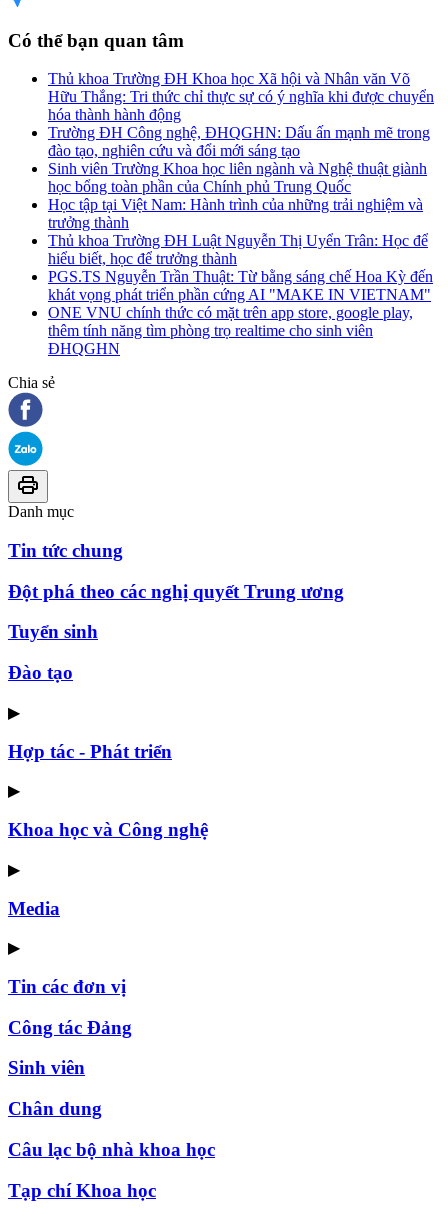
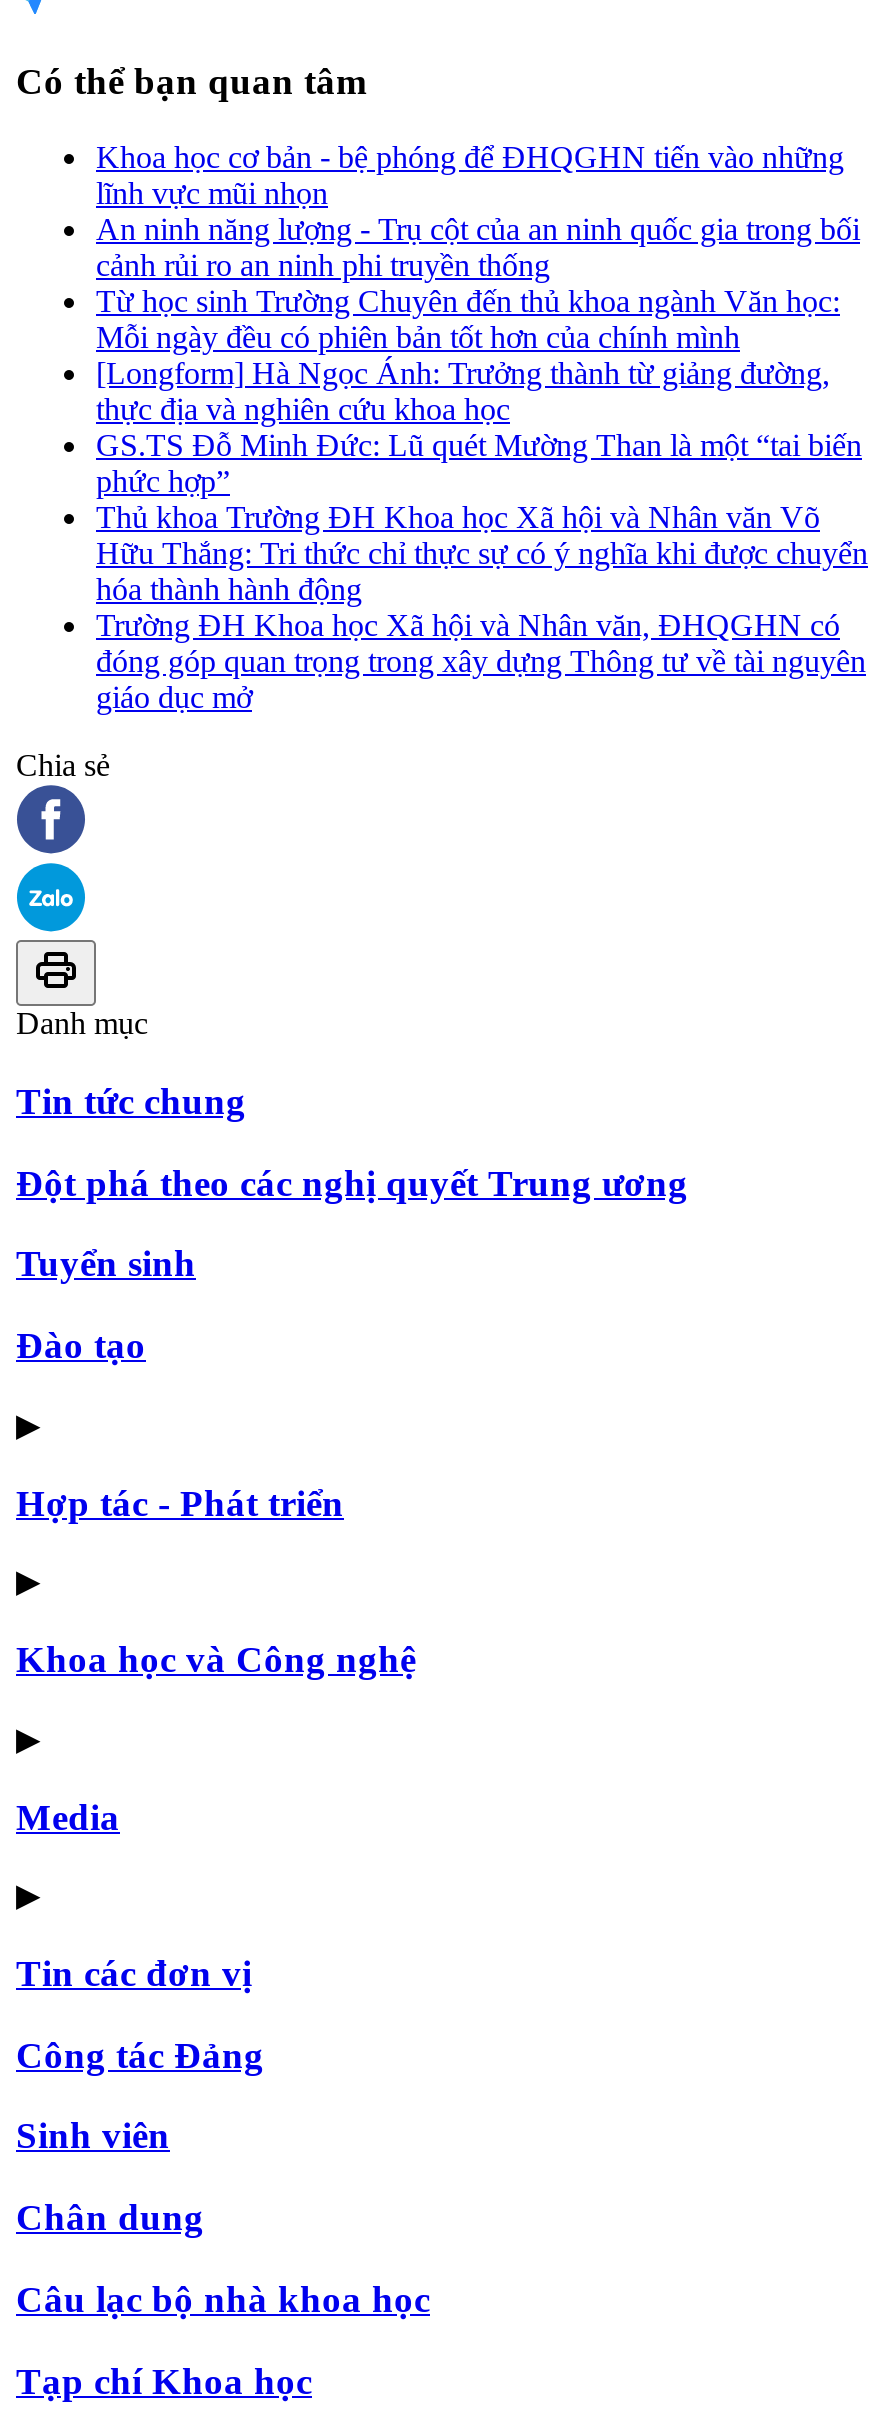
+ Khoa học cơ bản - bệ phóng để ĐHQGHN tiến vào những
+ lĩnh vực mũi nhọn
+ An ninh năng lượng - Trụ cột của an ninh quốc gia trong bối
+ cảnh rủi ro an ninh phi truyền thống
+ Từ học sinh Trường Chuyên đến thủ khoa ngành Văn học:
+ Mỗi ngày đều có phiên bản tốt hơn của chính mình
+ [Longform] Hà Ngọc Ánh: Trưởng thành từ giảng đường,
+ thực địa và nghiên cứu khoa học
+ GS.TS Đỗ Minh Đức: Lũ quét Mường Than là một “tai biến
+ phức hợp”

moved down: Thủ khoa Trường ĐH Khoa học Xã hội và Nhân văn Võ | Hữu Thắng: Tri thức chỉ thực sự có ý nghĩa khi được chuyển | hóa thành hành động

- Trường ĐH Công nghệ, ĐHQGHN: Dấu ấn mạnh mẽ trong
- đào tạo, nghiên cứu và đổi mới sáng tạo
- Sinh viên Trường Khoa học liên ngành và Nghệ thuật giành
- học bổng toàn phần của Chính phủ Trung Quốc
- Học tập tại Việt Nam: Hành trình của những trải nghiệm và
- trưởng thành
- Thủ khoa Trường ĐH Luật Nguyễn Thị Uyển Trân: Học để
- hiểu biết, học để trưởng thành
- PGS.TS Nguyễn Trần Thuật: Từ bằng sáng chế Hoa Kỳ đến
- khát vọng phát triển phần cứng AI "MAKE IN VIETNAM"
- ONE VNU chính thức có mặt trên app store, google play,
- thêm tính năng tìm phòng trọ realtime cho sinh viên
- ĐHQGHN
+ Trường ĐH Khoa học Xã hội và Nhân văn, ĐHQGHN có
+ đóng góp quan trọng trong xây dựng Thông tư về tài nguyên
+ giáo dục mở
